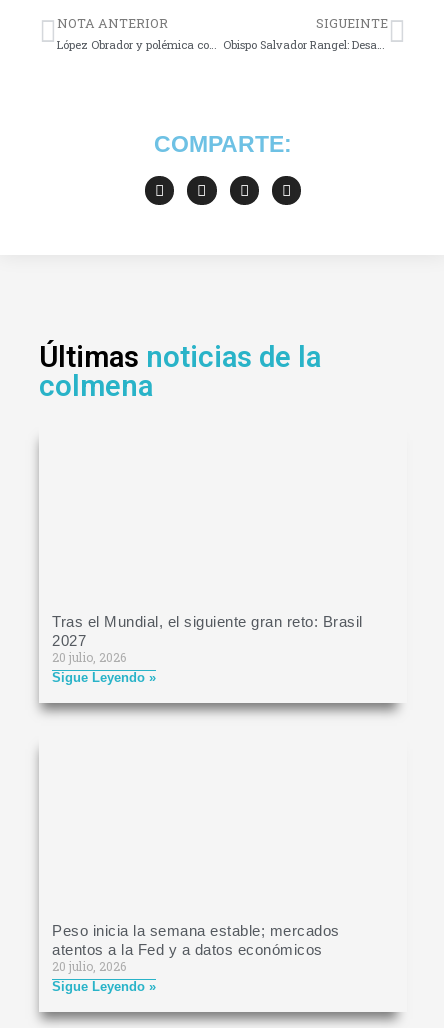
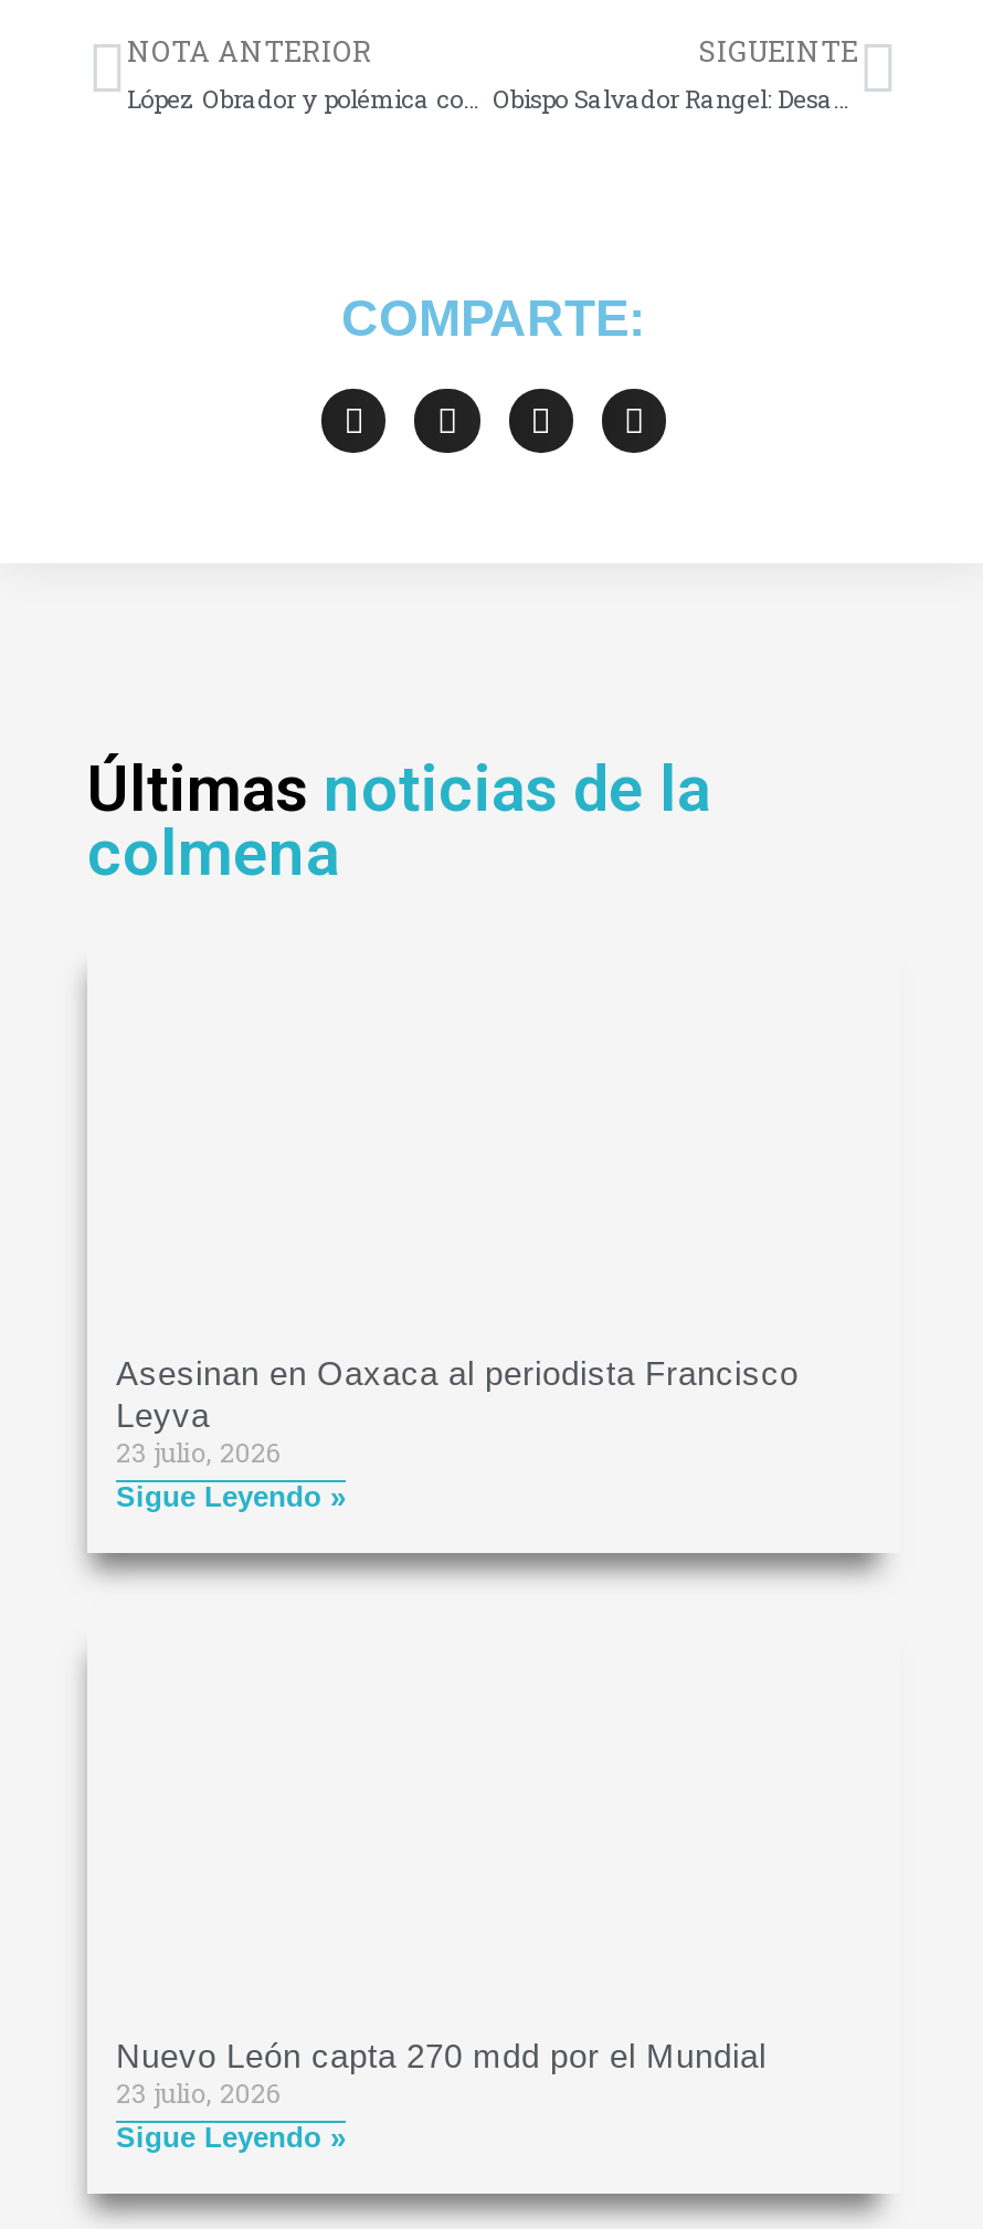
- Tras el Mundial, el siguiente gran reto: Brasil
- 2027
- 20 julio, 2026
+ Asesinan en Oaxaca al periodista Francisco
+ Leyva
+ 23 julio, 2026

- Peso inicia la semana estable; mercados
- atentos a la Fed y a datos económicos
- 20 julio, 2026
+ Nuevo León capta 270 mdd por el Mundial
+ 23 julio, 2026
